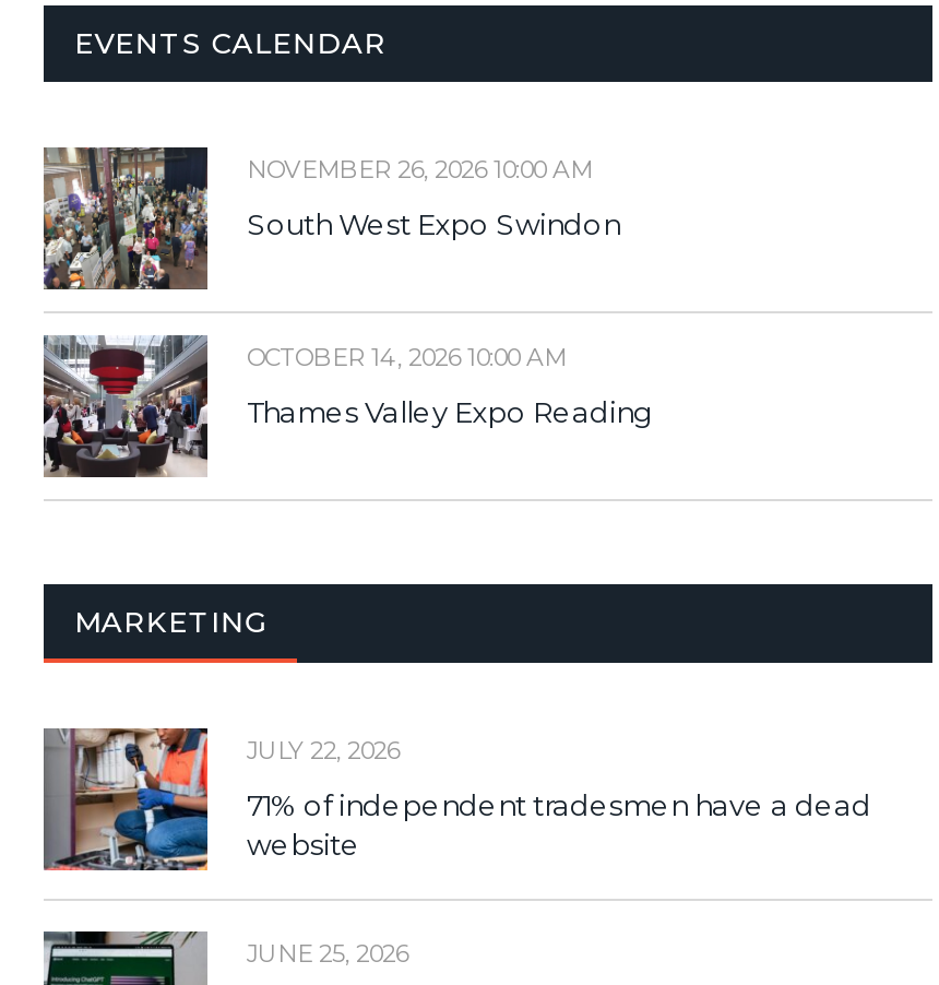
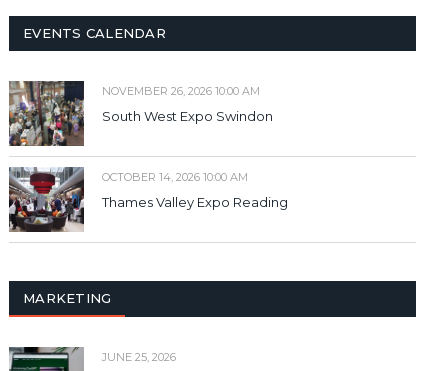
- [image]
- JULY 22, 2026
- 71% of independent tradesmen have a dead
- website
